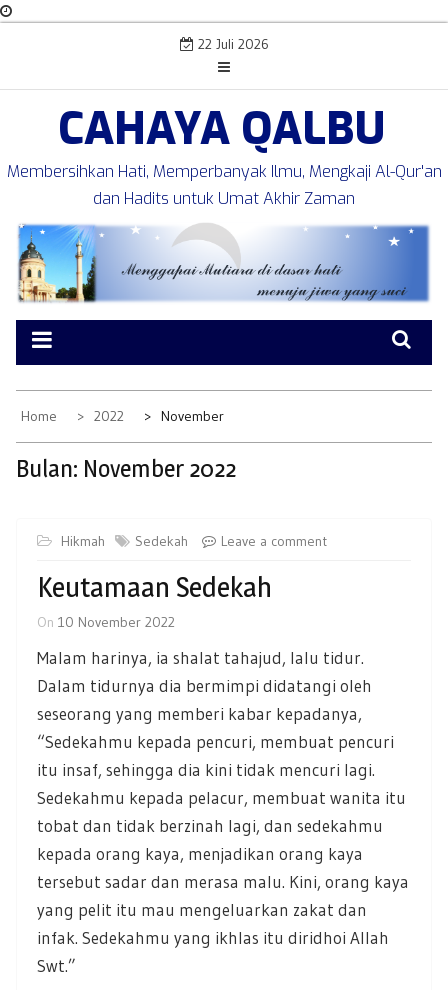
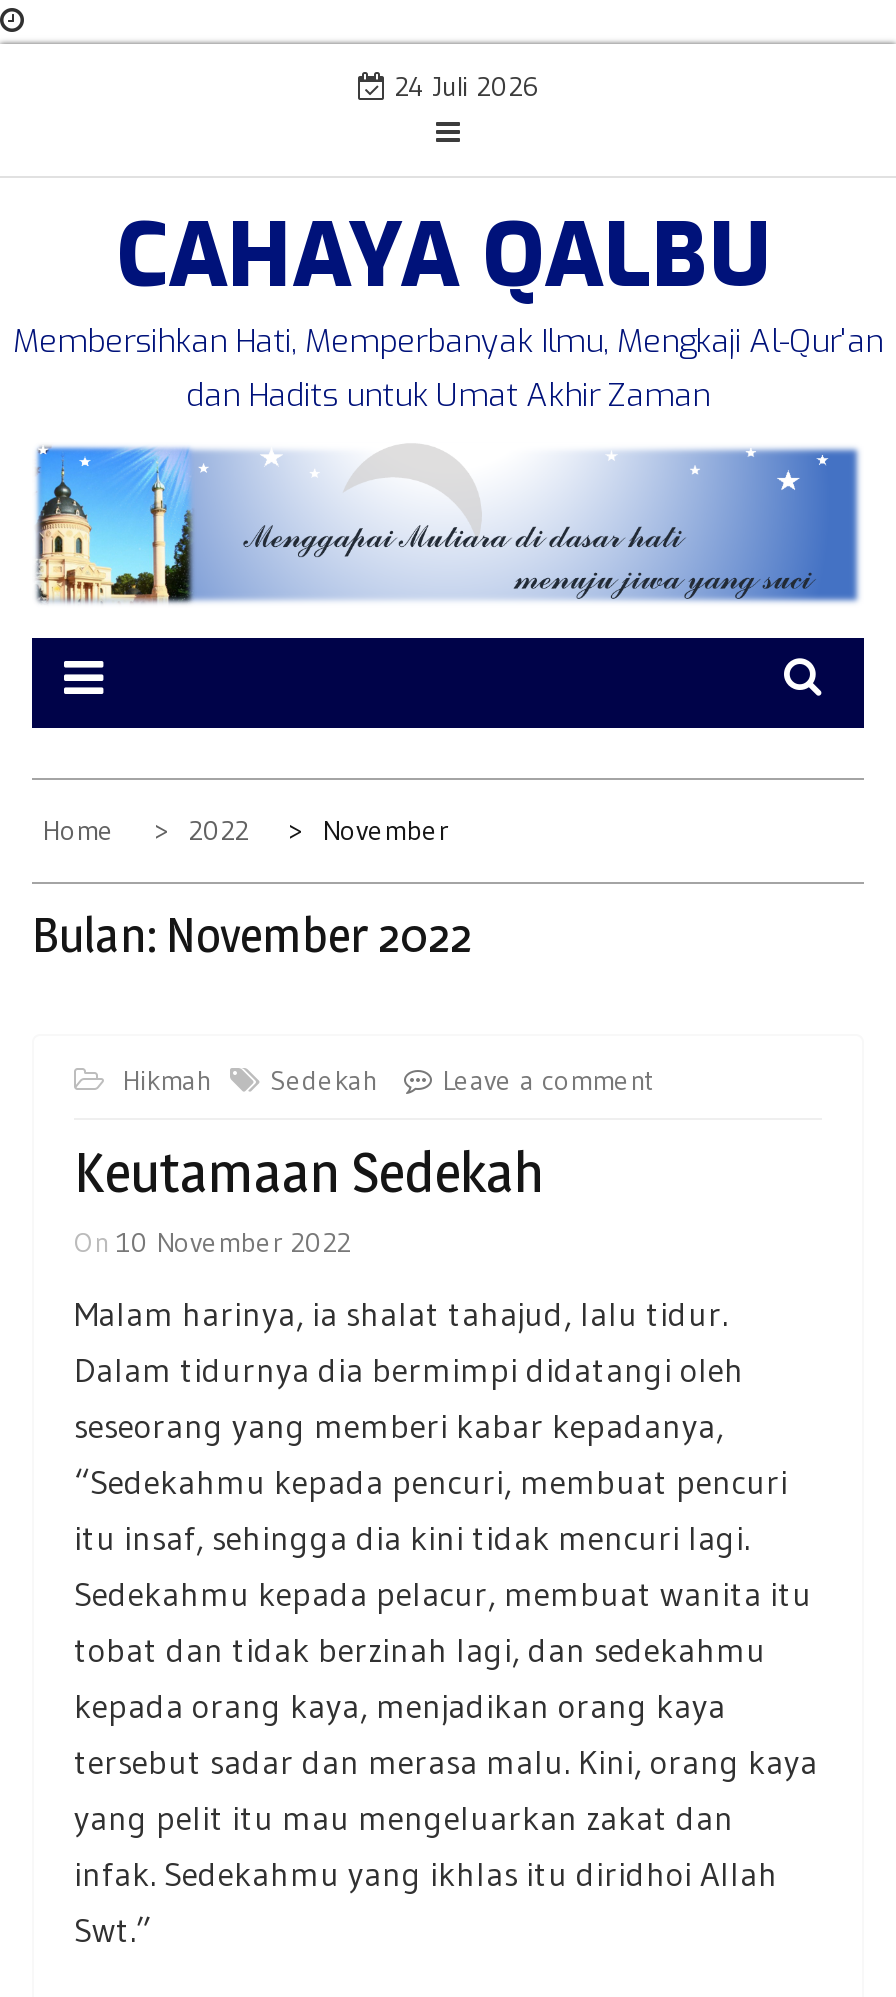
- 22 Juli 2026
+ 24 Juli 2026
